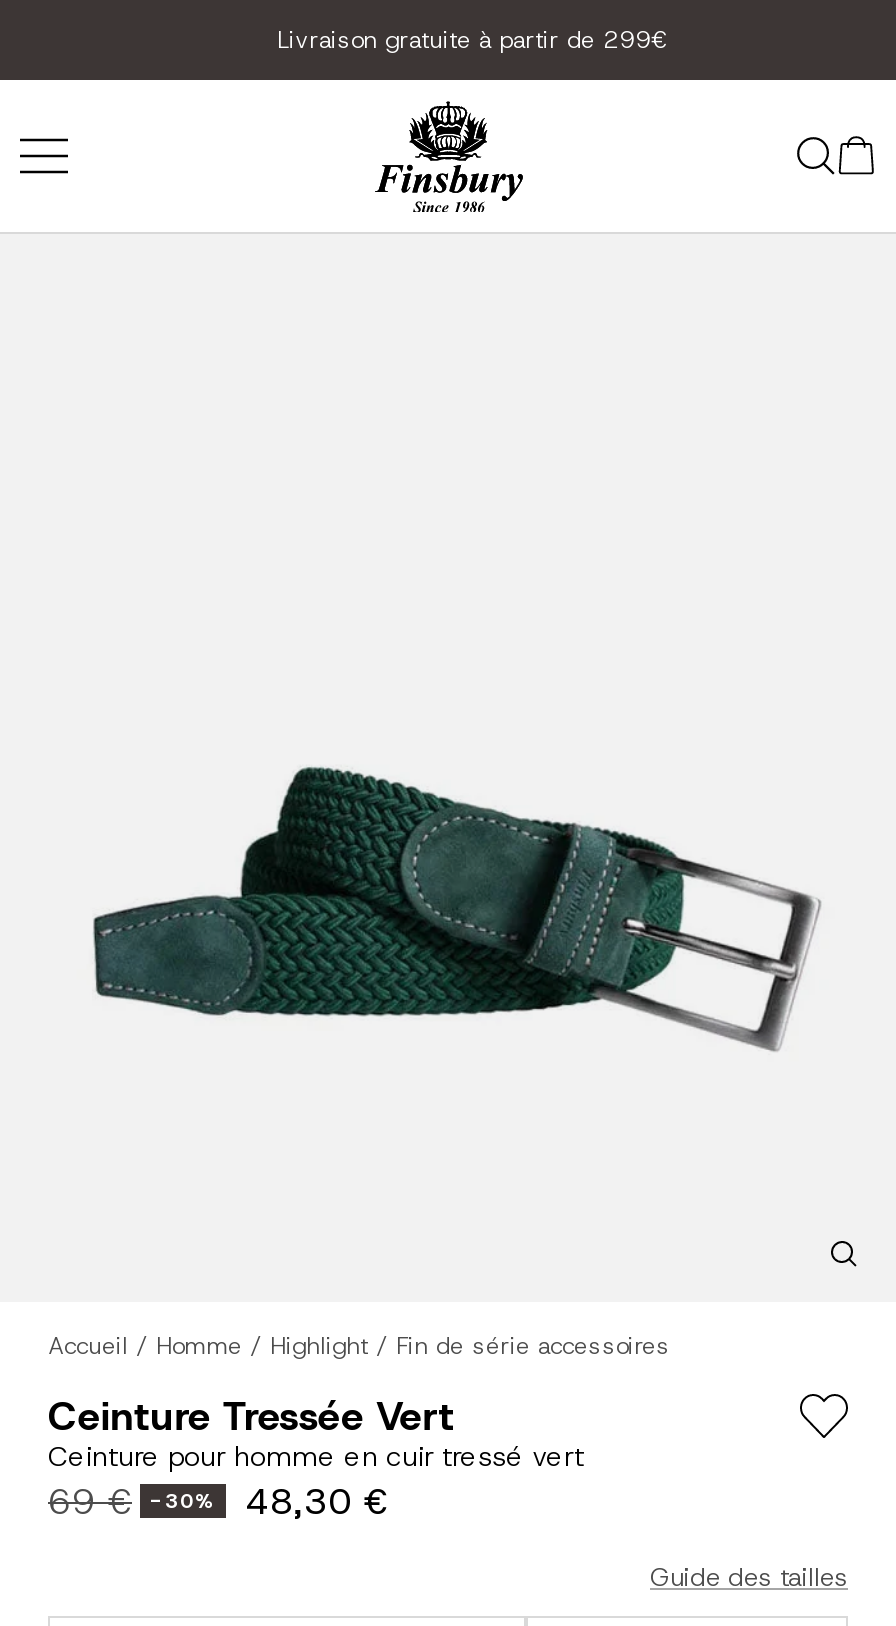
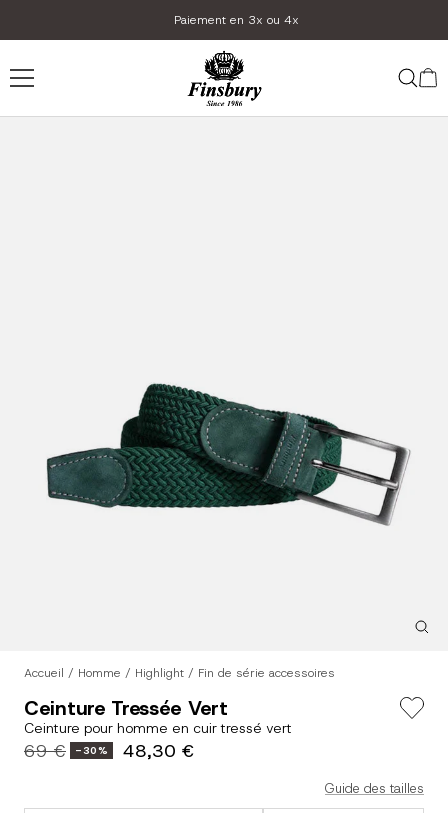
- Livraison gratuite à partir de 299€
+ Paiement en 3x ou 4x
